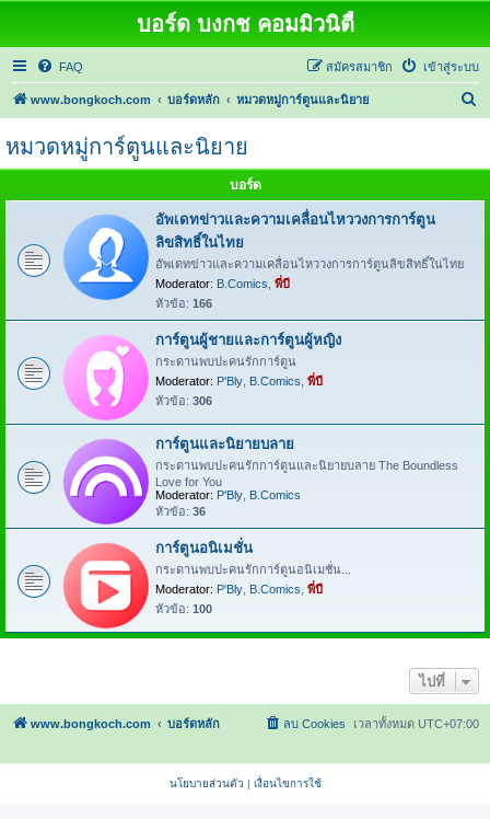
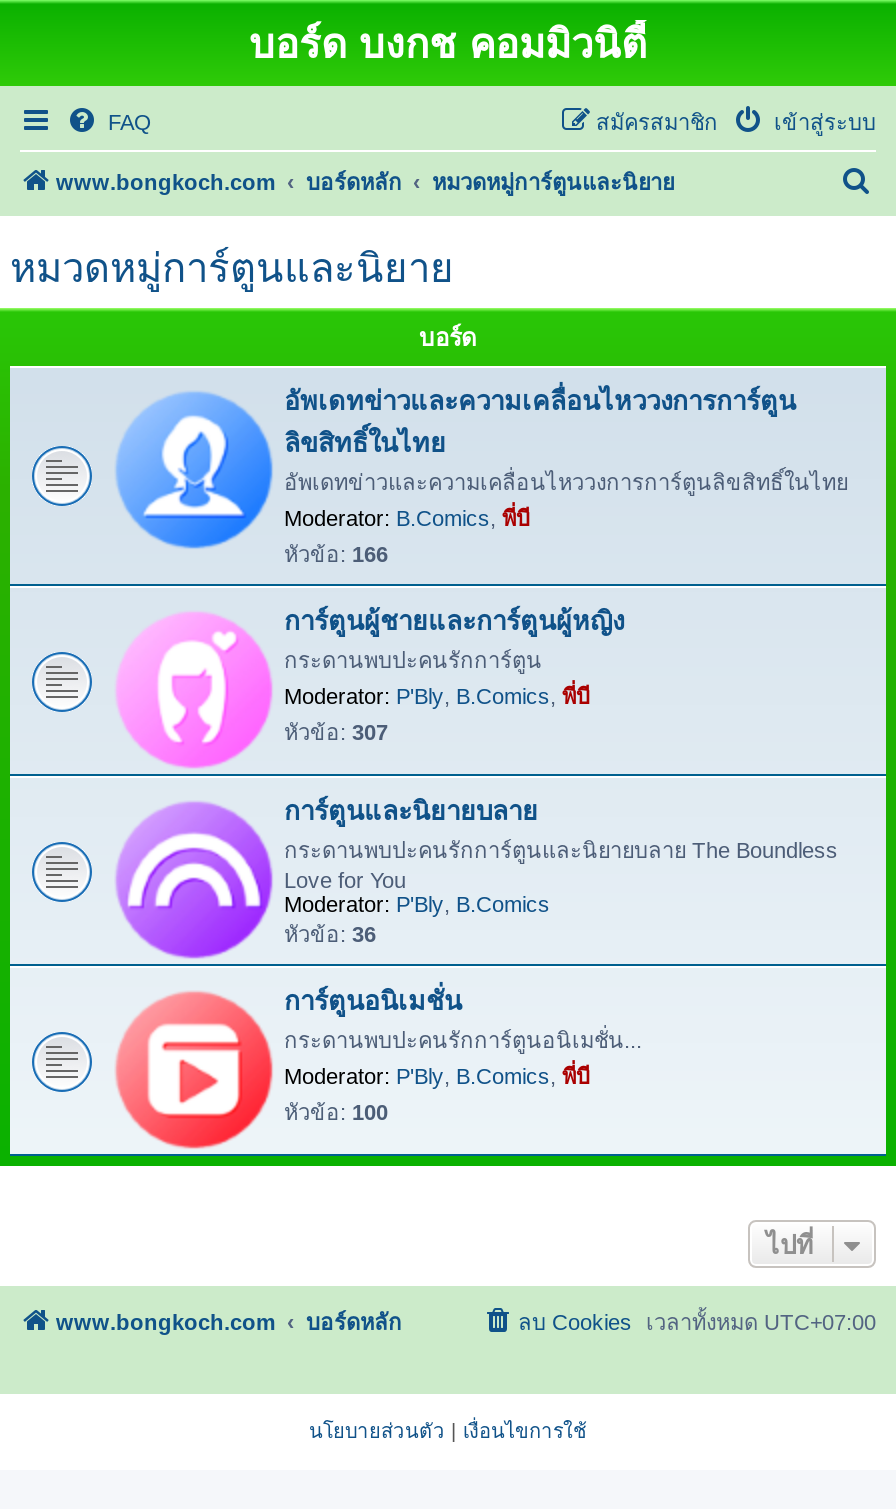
- หัวข้อ: 306
+ หัวข้อ: 307
